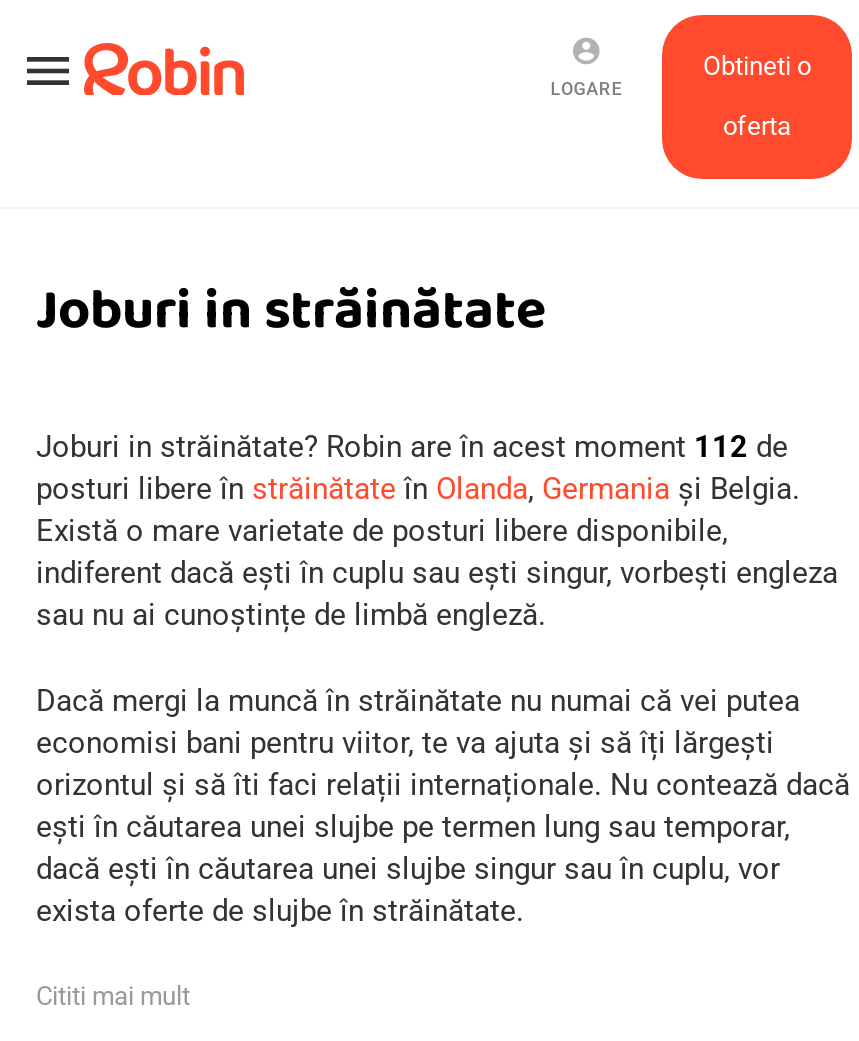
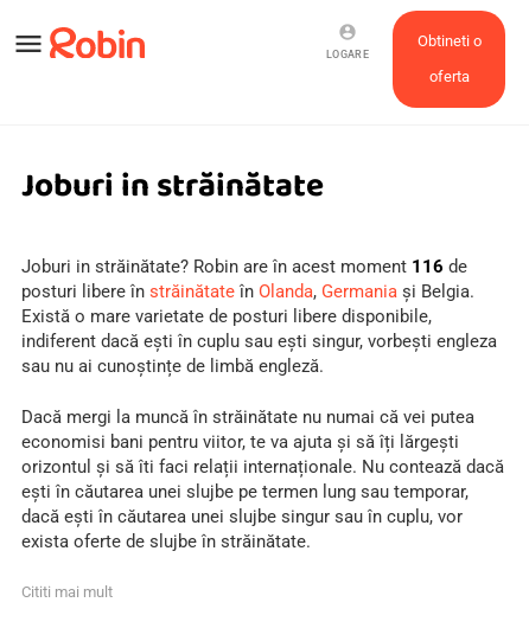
- Joburi in străinătate? Robin are în acest moment 112 de
+ Joburi in străinătate? Robin are în acest moment 116 de
